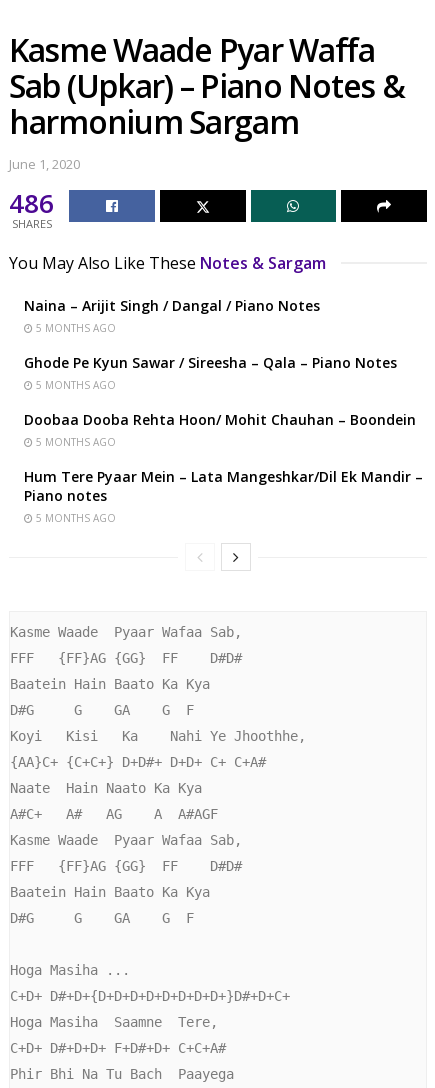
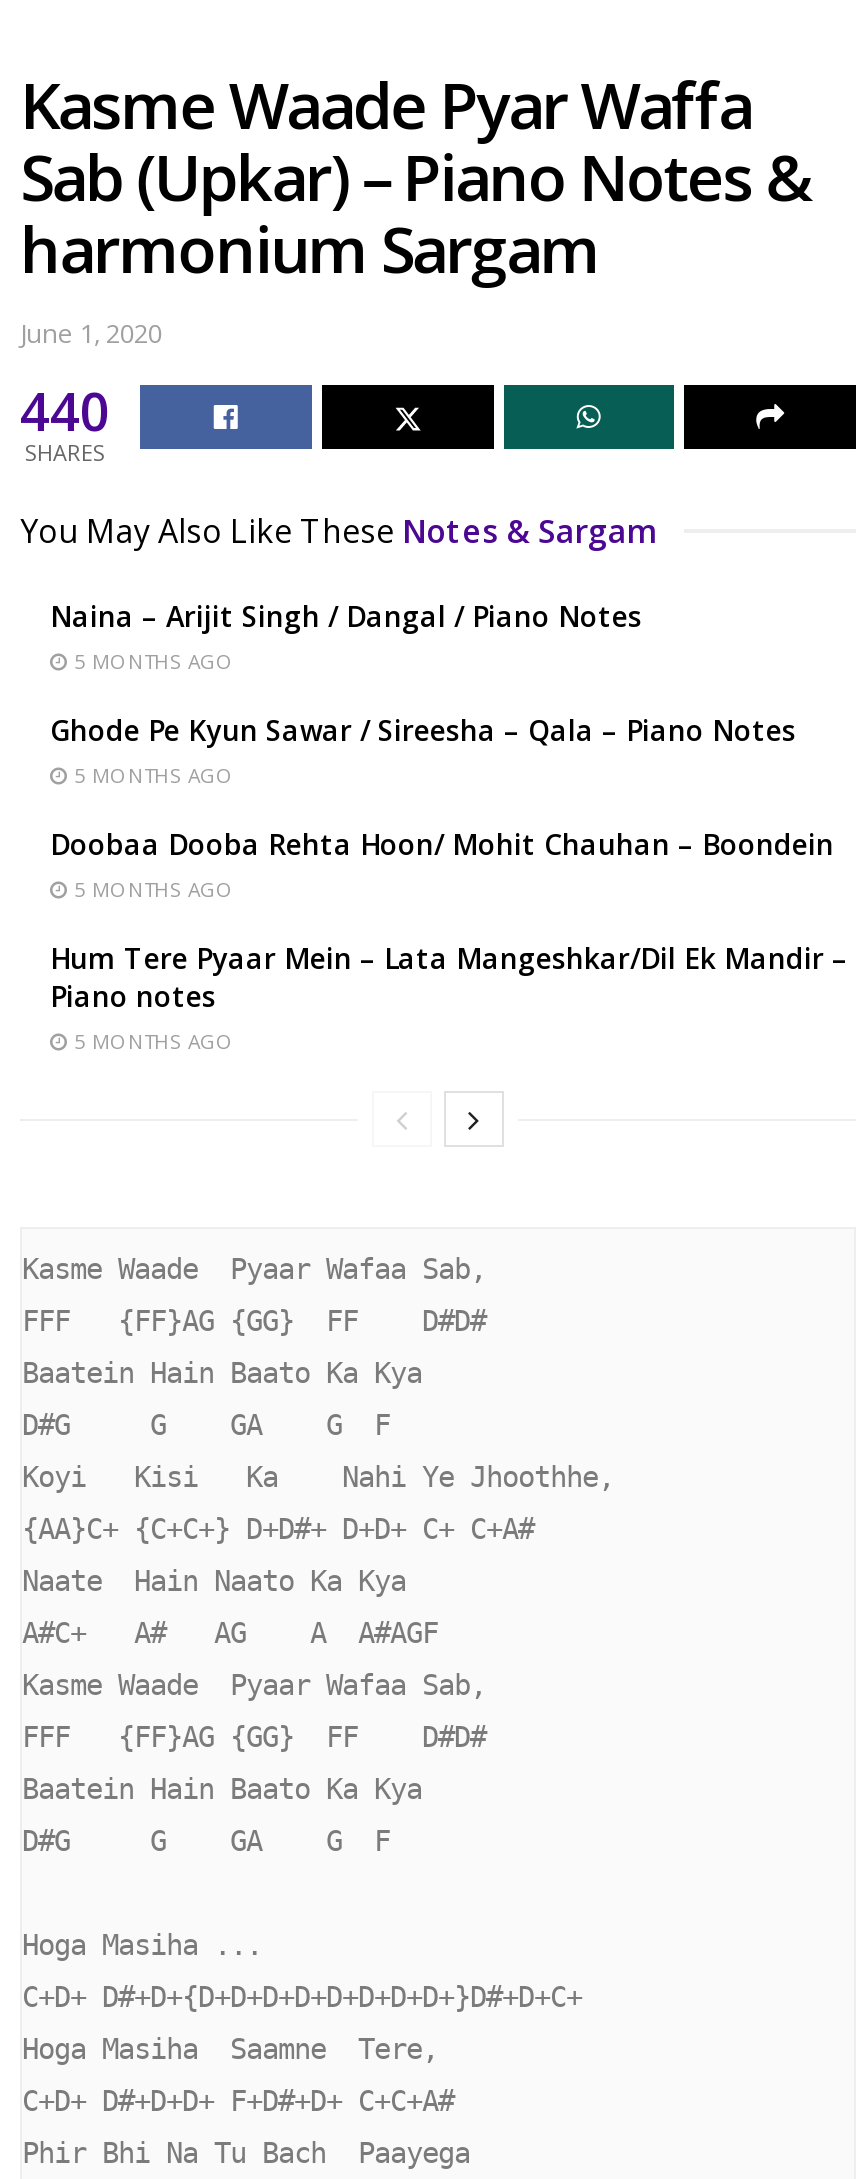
- 486
+ 440
